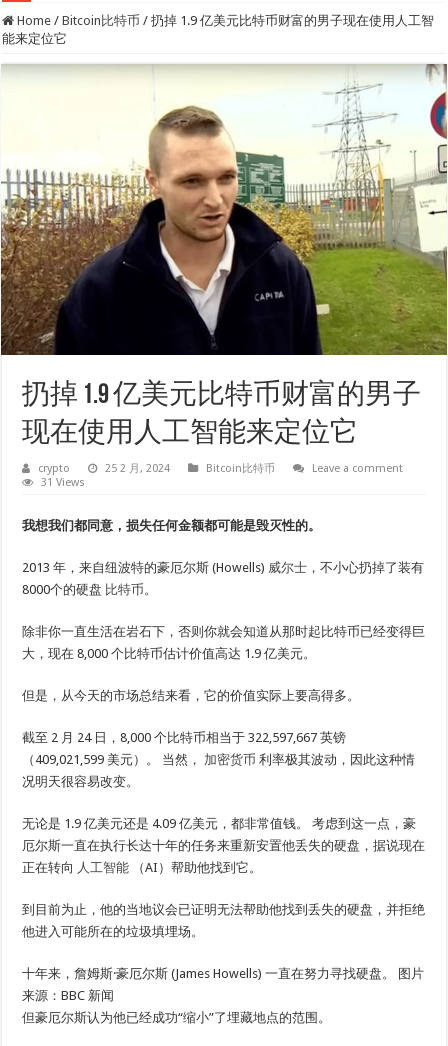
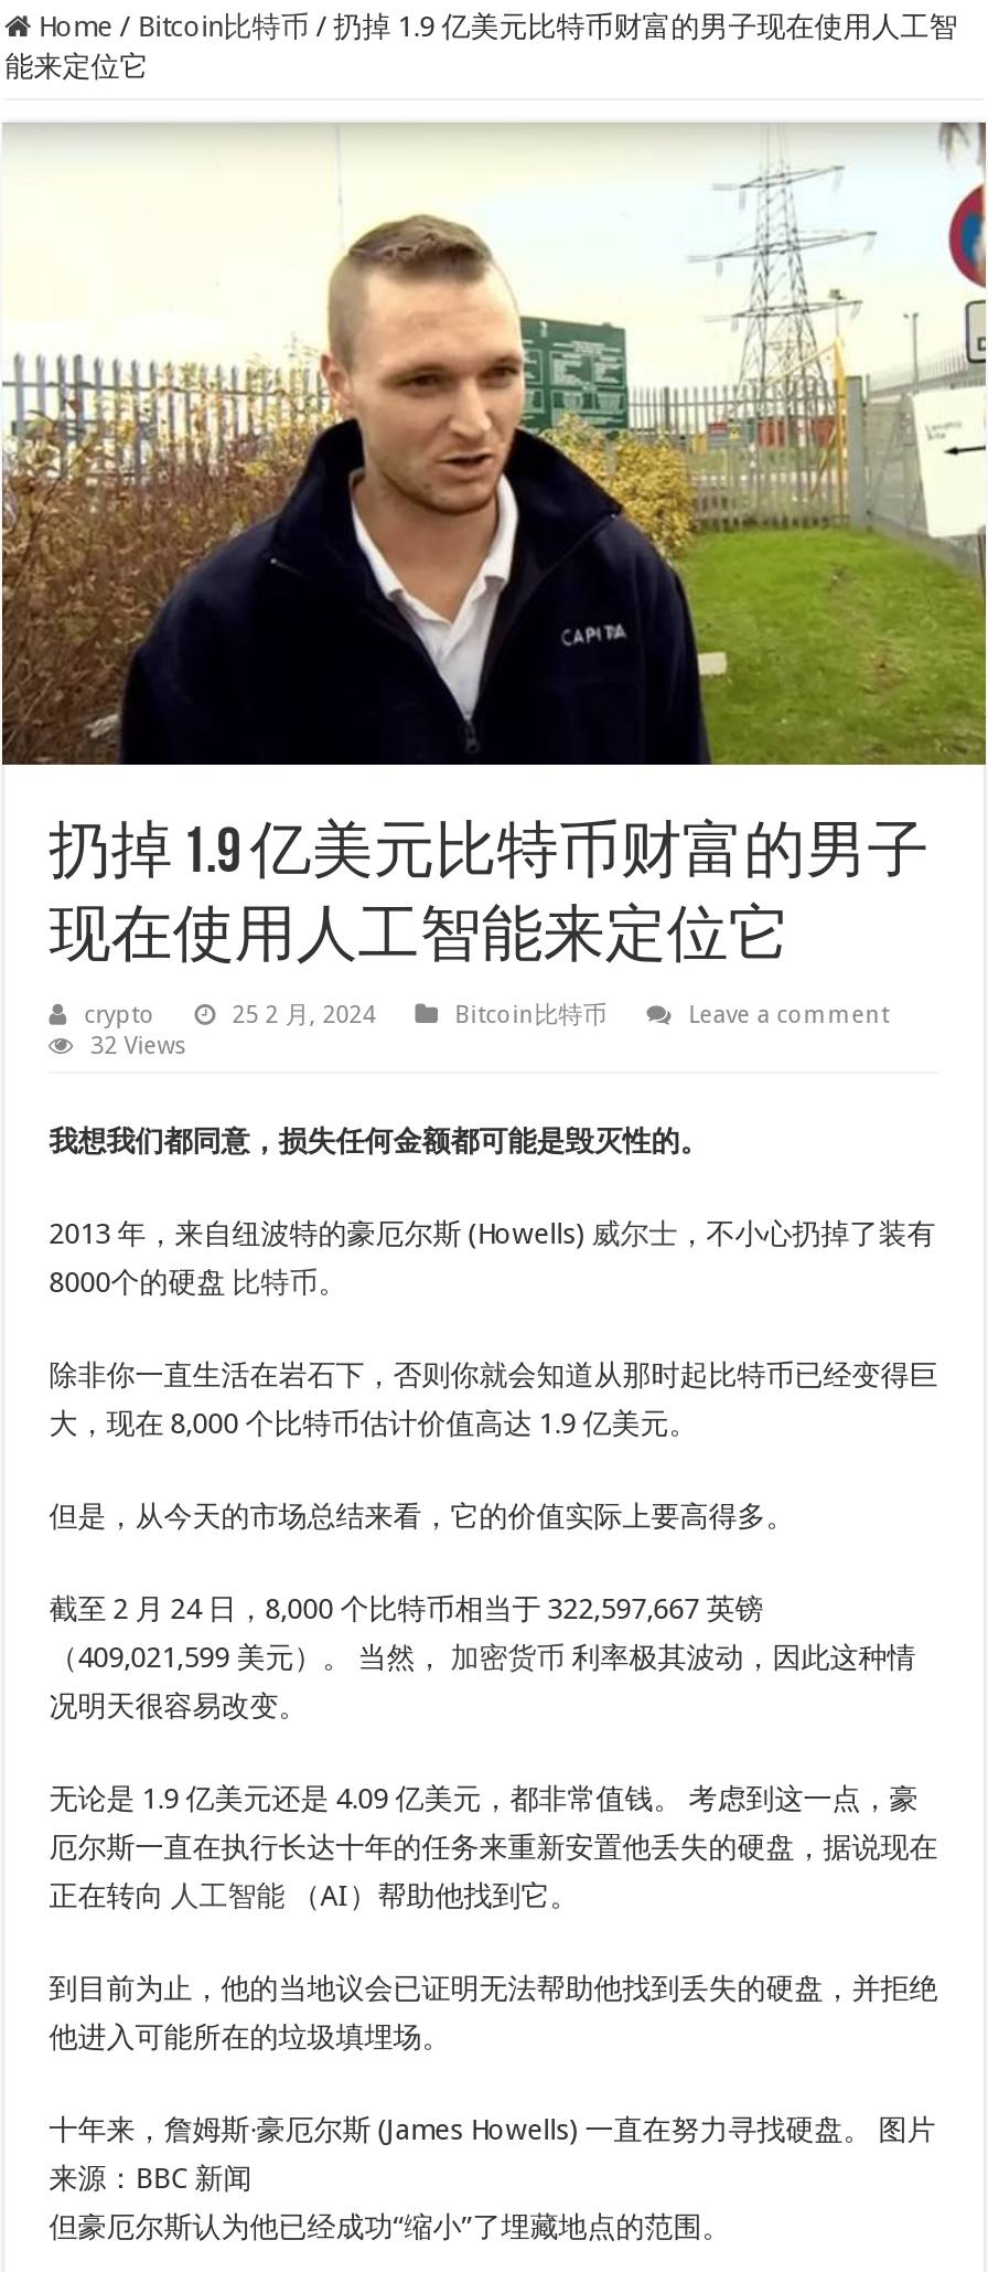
- 31 Views
+ 32 Views
